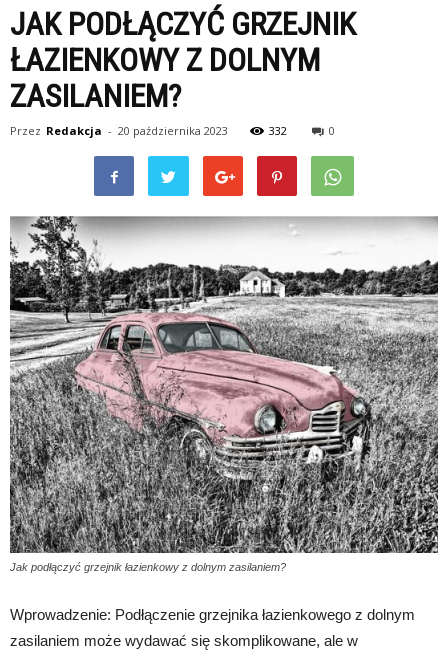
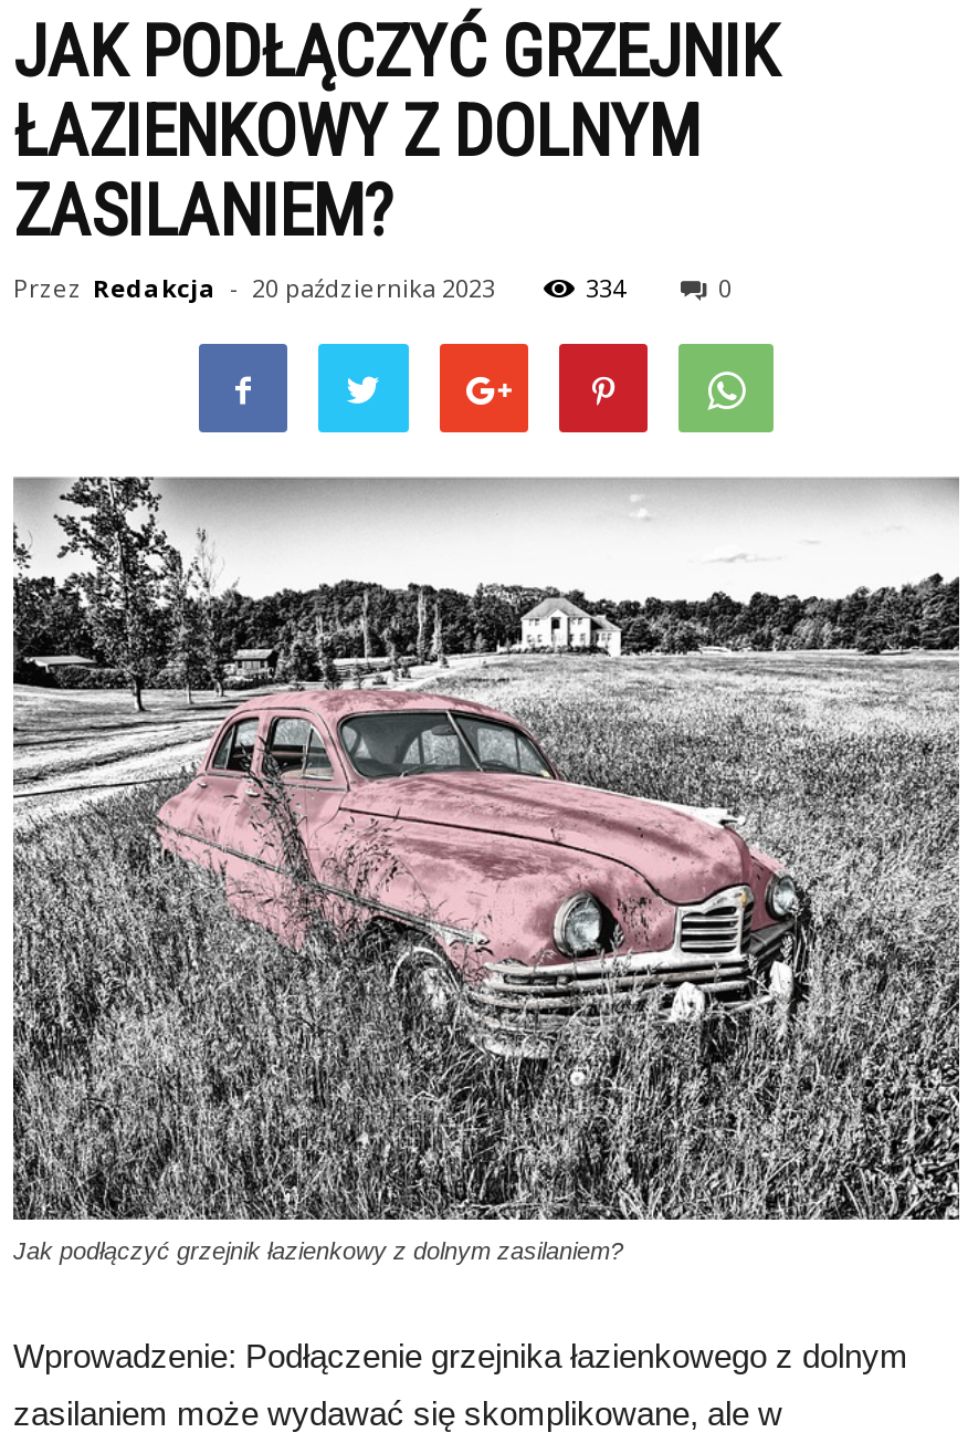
- 332
+ 334
